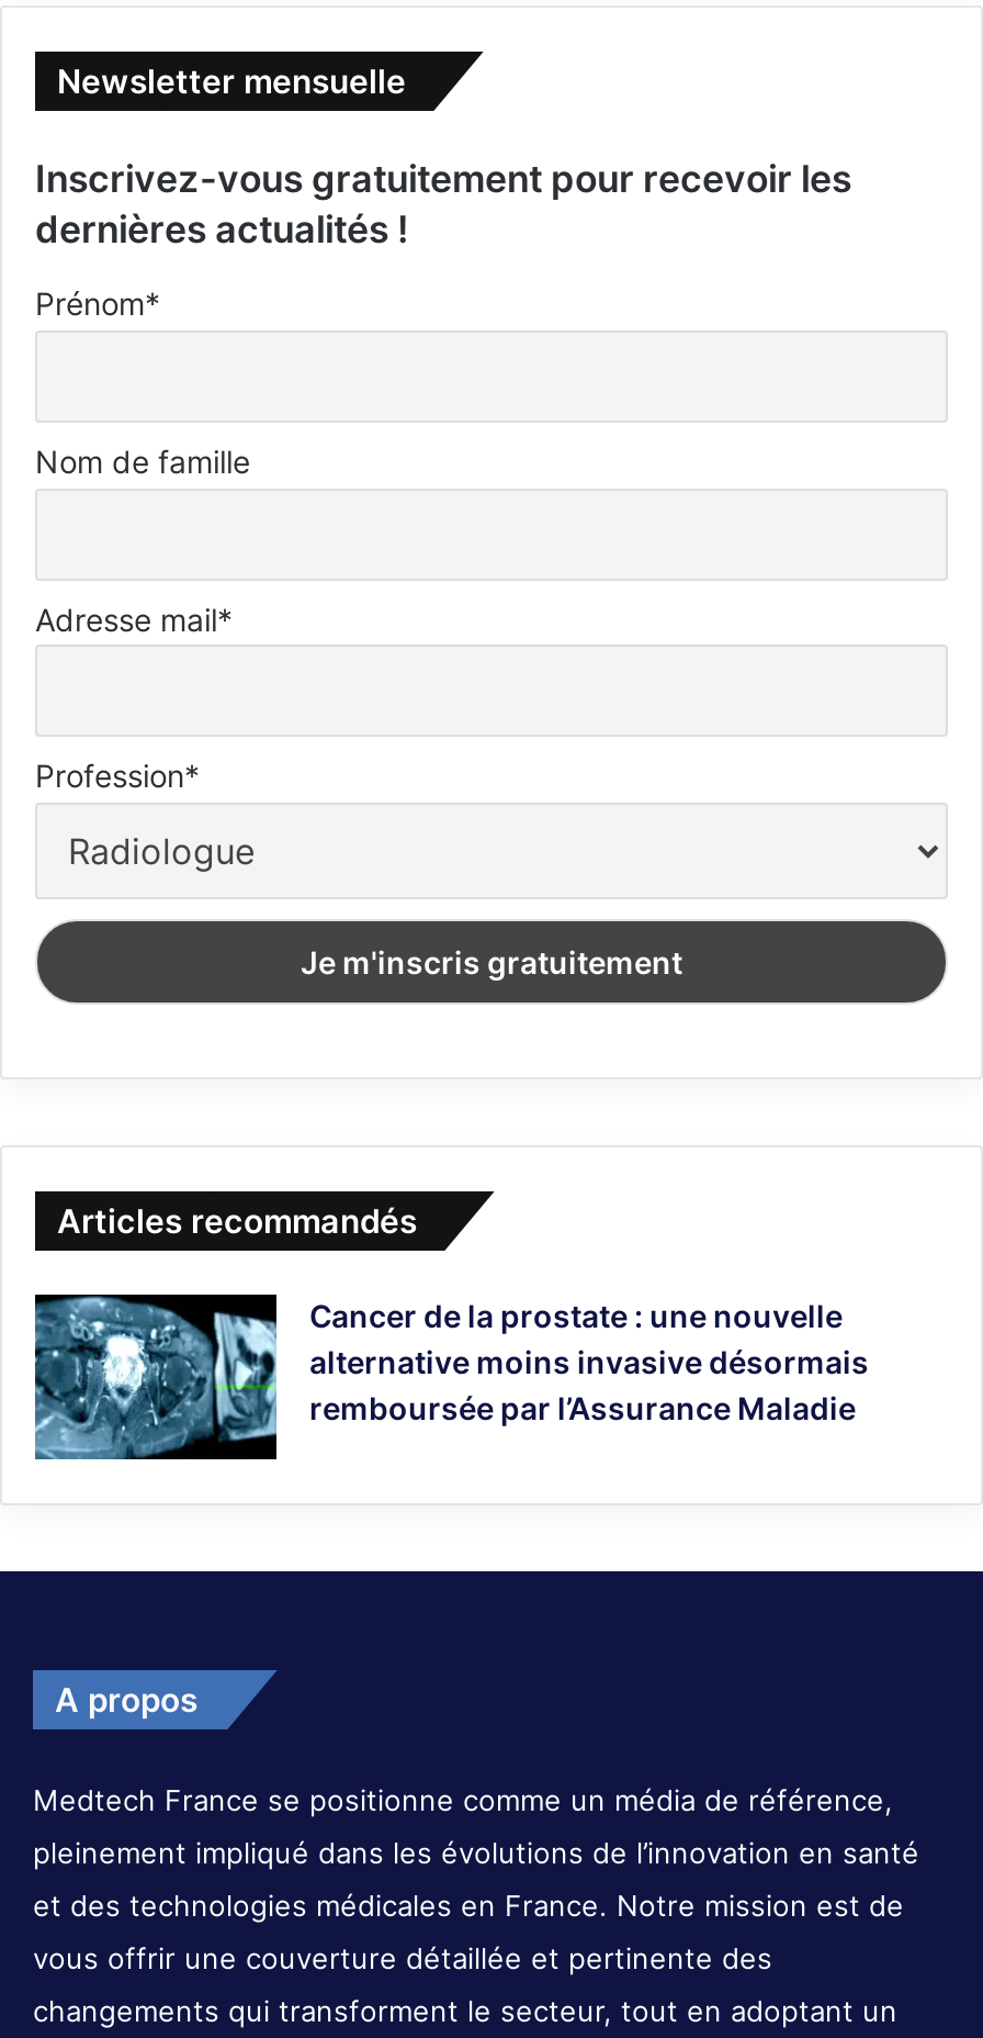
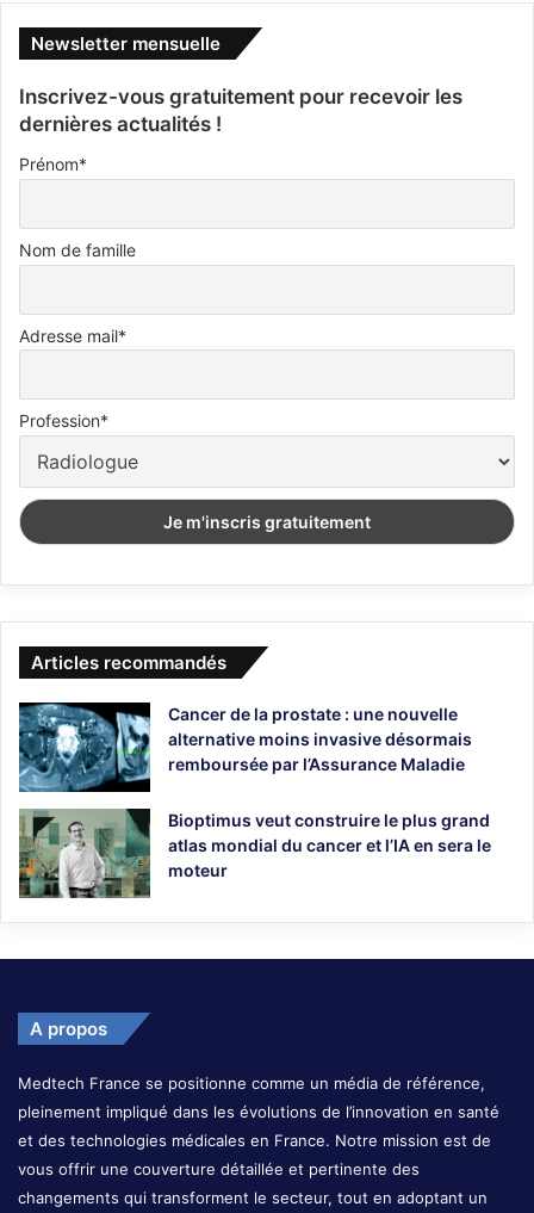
+ [image]
+ Bioptimus veut construire le plus grand
+ atlas mondial du cancer et l’IA en sera le
+ moteur
